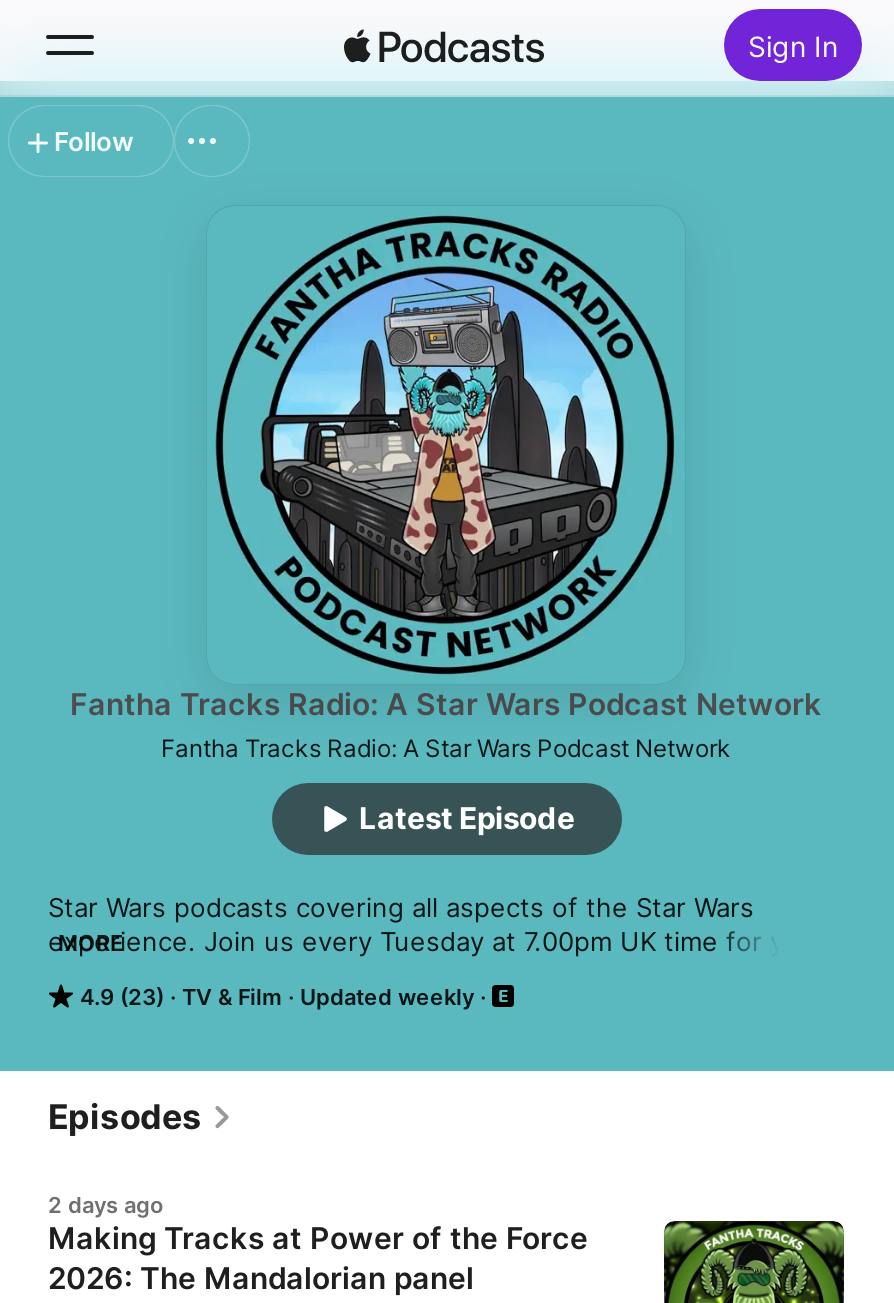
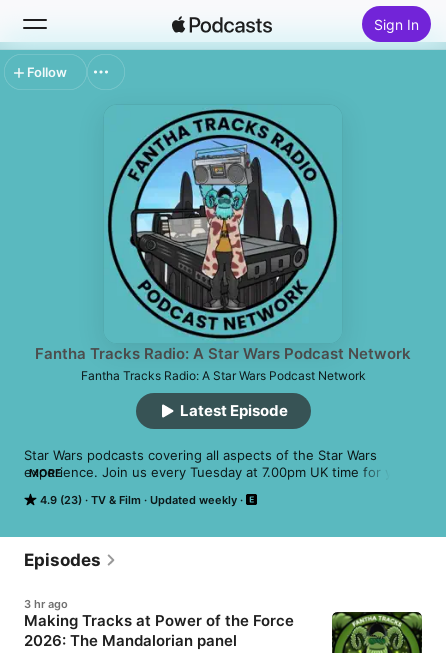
- 2 days ago
+ 3 hr ago
